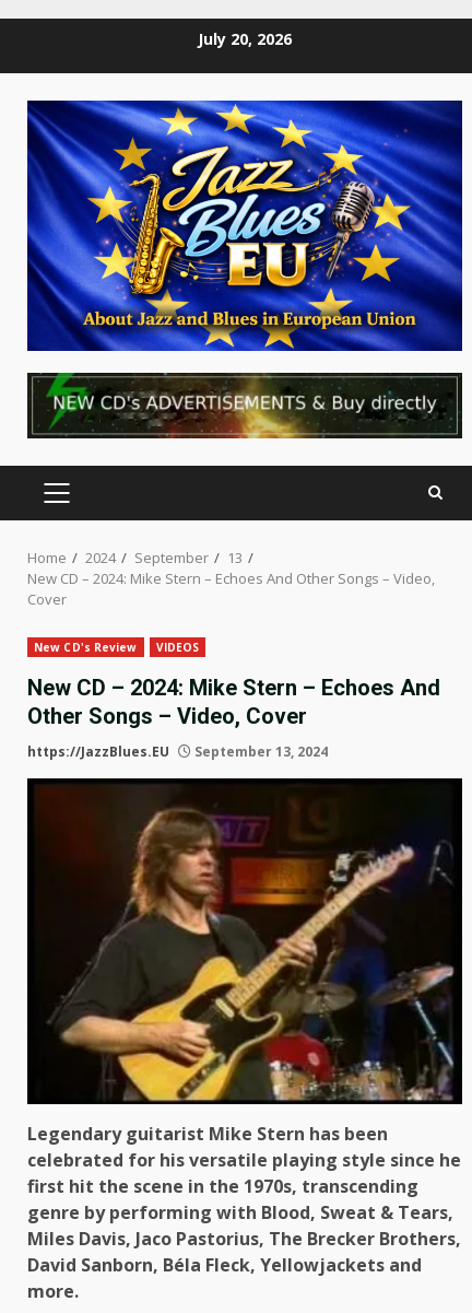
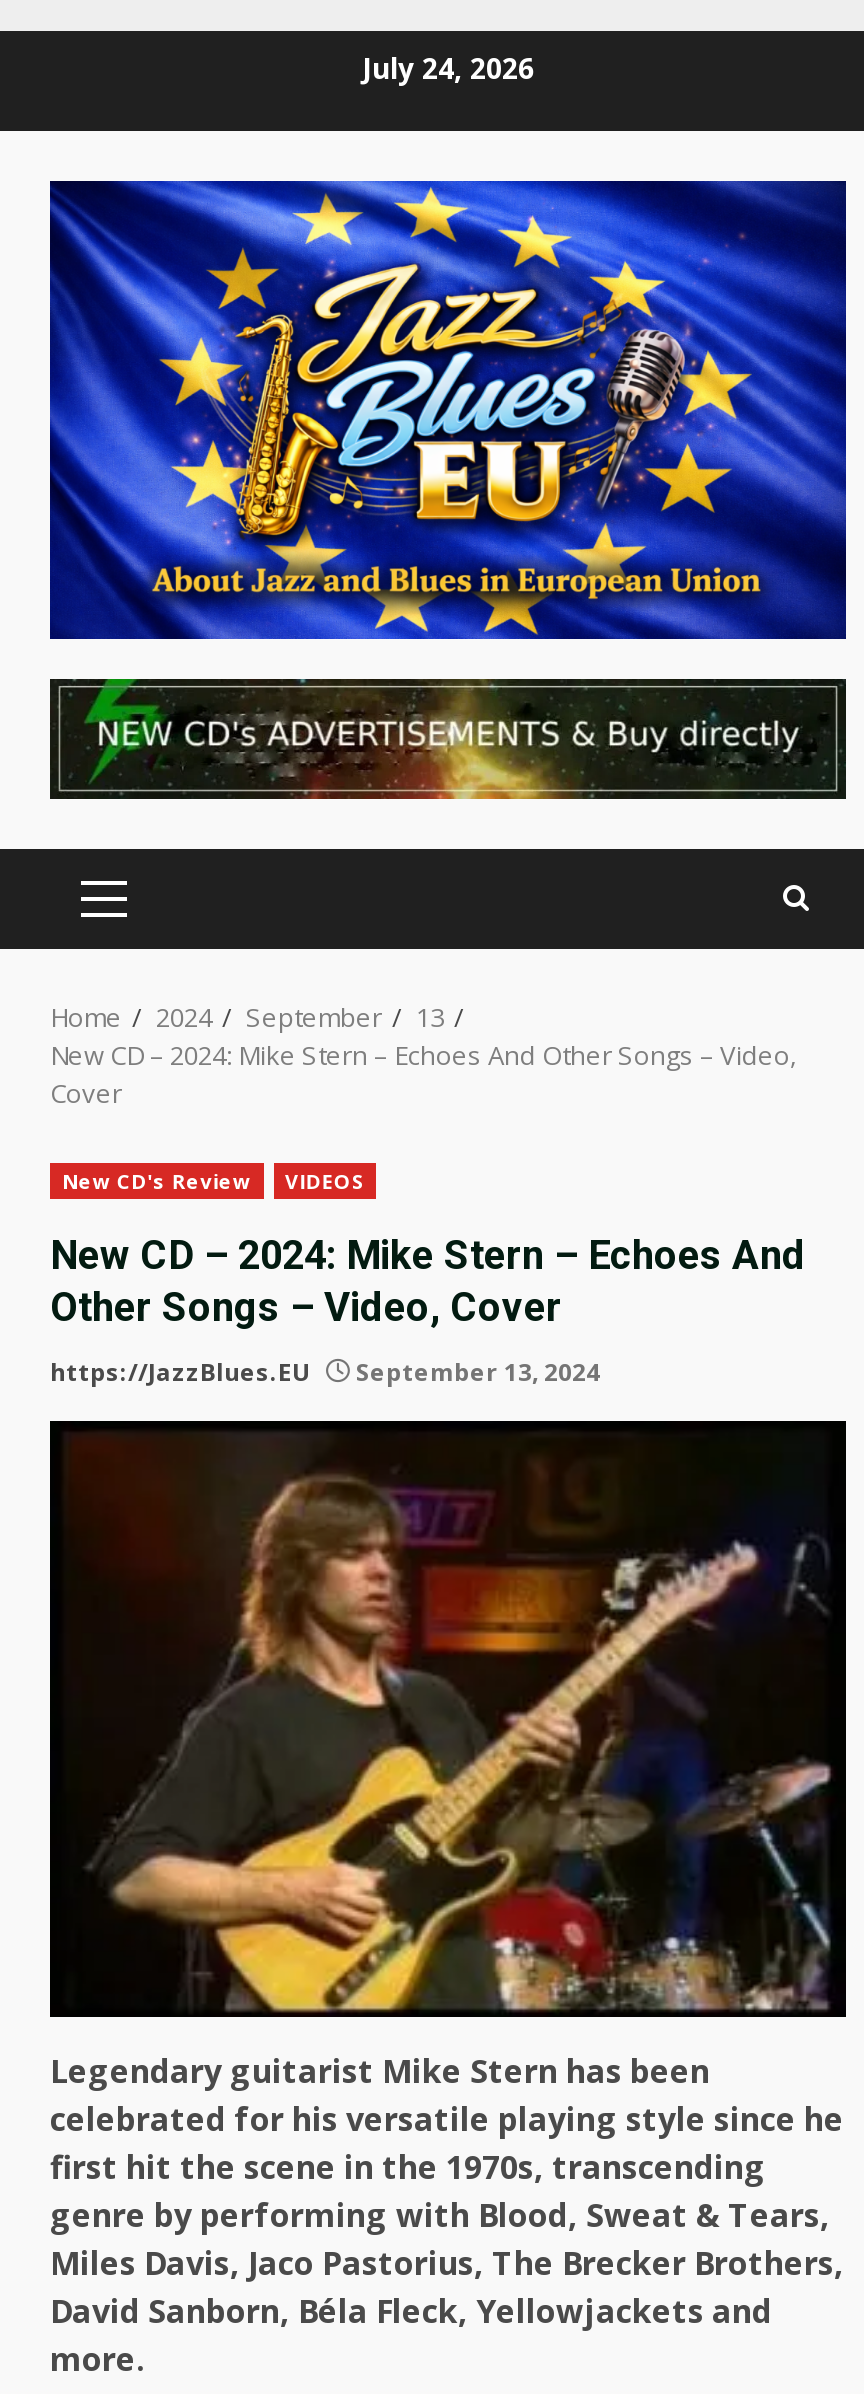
- July 20, 2026
+ July 24, 2026
